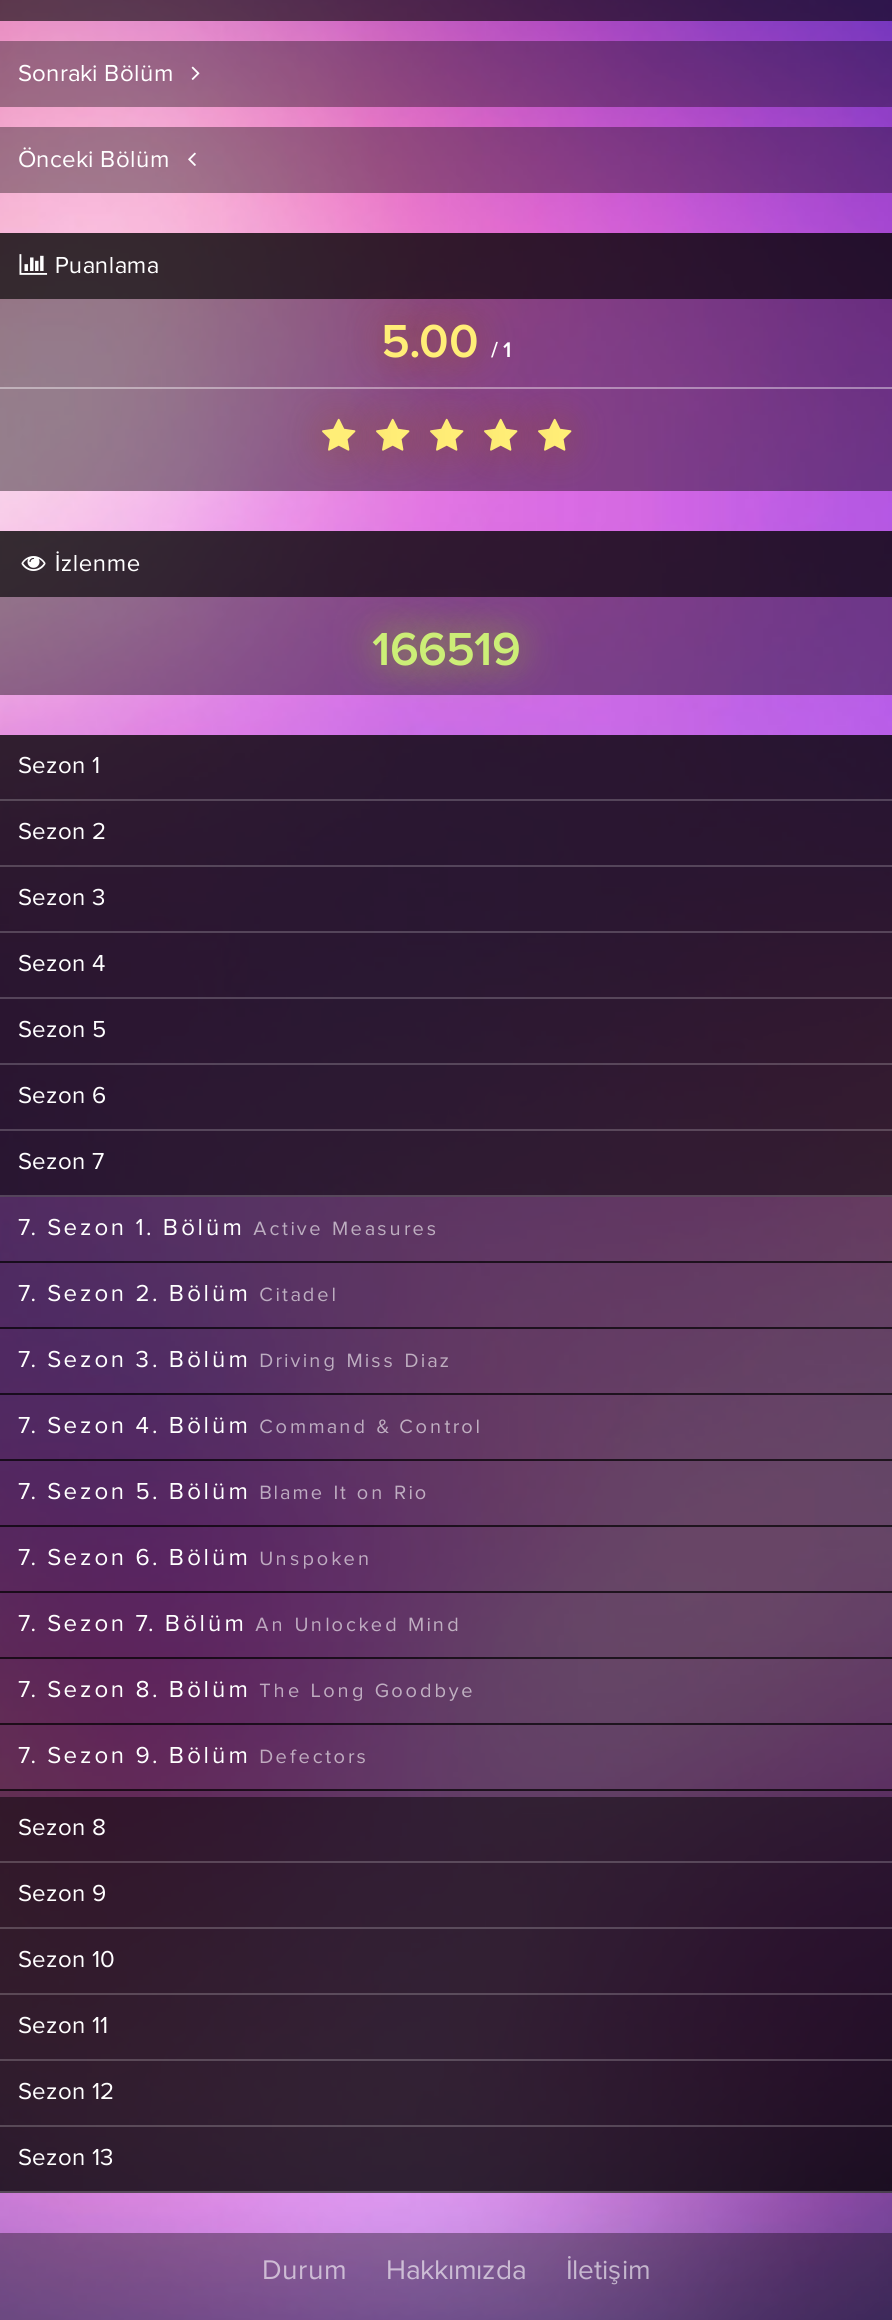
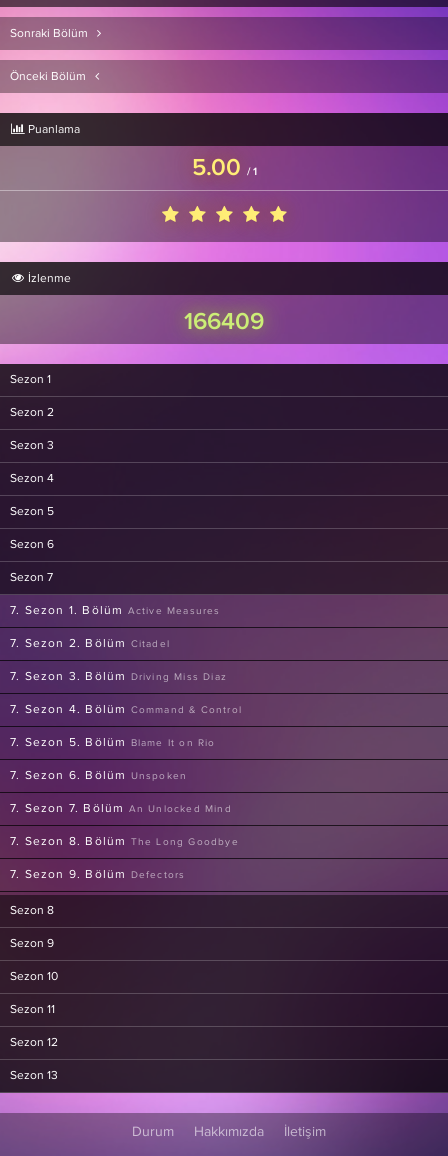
- 166519
+ 166409
